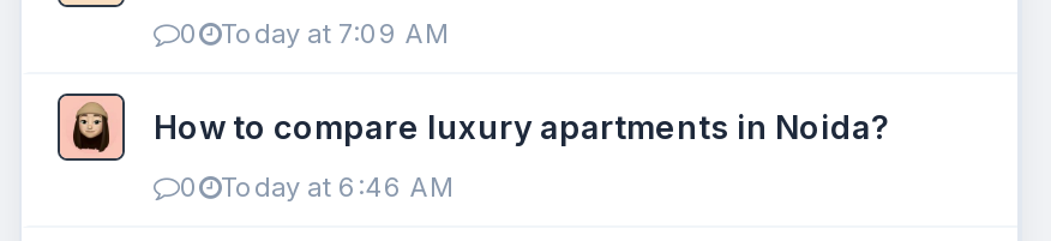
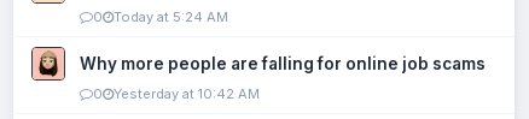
- 0 Today at 7:09 AM
+ 0 Today at 5:24 AM

- How to compare luxury apartments in Noida?
+ Why more people are falling for online job scams

- Today at 6:46 AM
+ Yesterday at 10:42 AM
